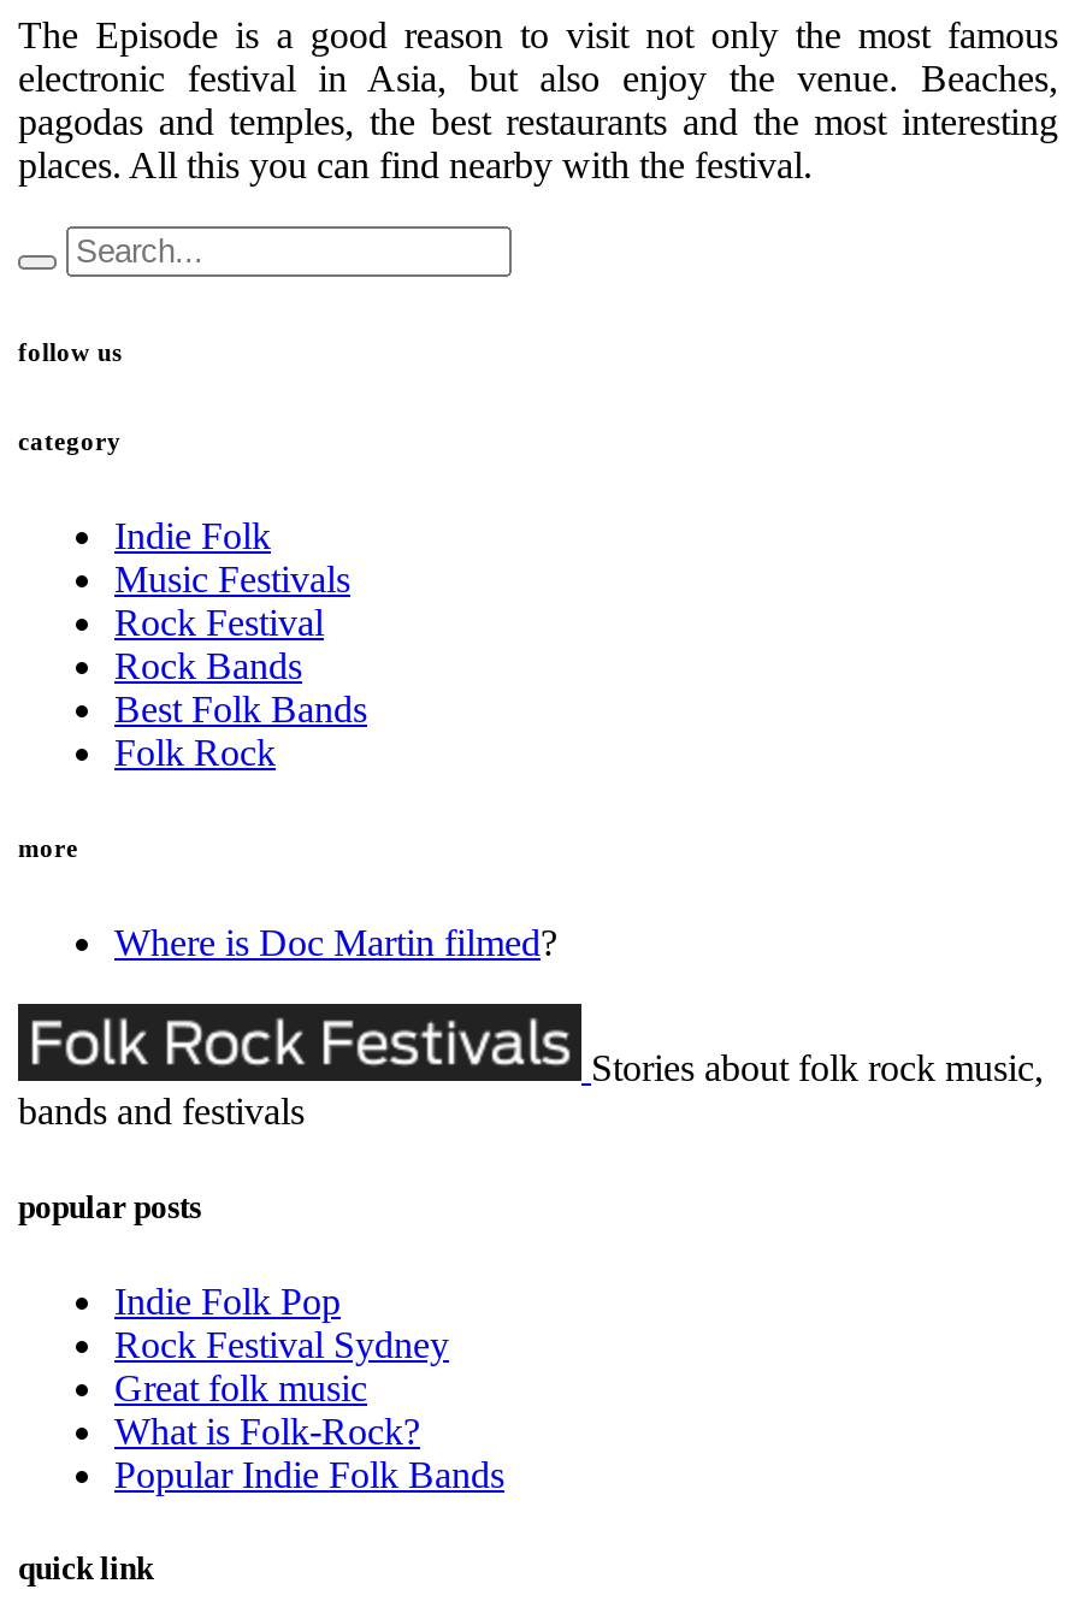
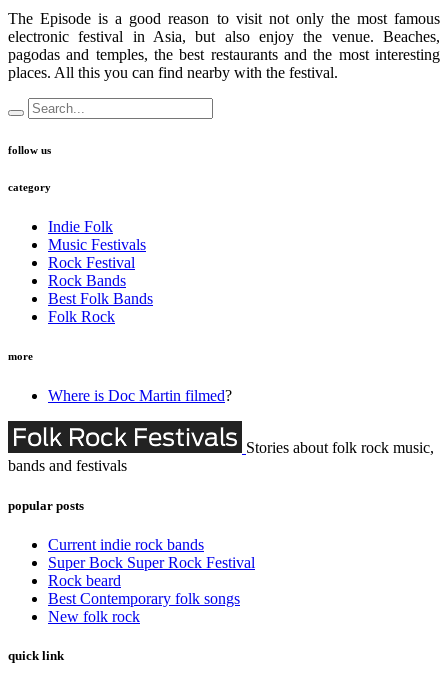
- Indie Folk Pop
- Rock Festival Sydney
- Great folk music
- What is Folk-Rock?
- Popular Indie Folk Bands
+ Current indie rock bands
+ Super Bock Super Rock Festival
+ Rock beard
+ Best Contemporary folk songs
+ New folk rock
